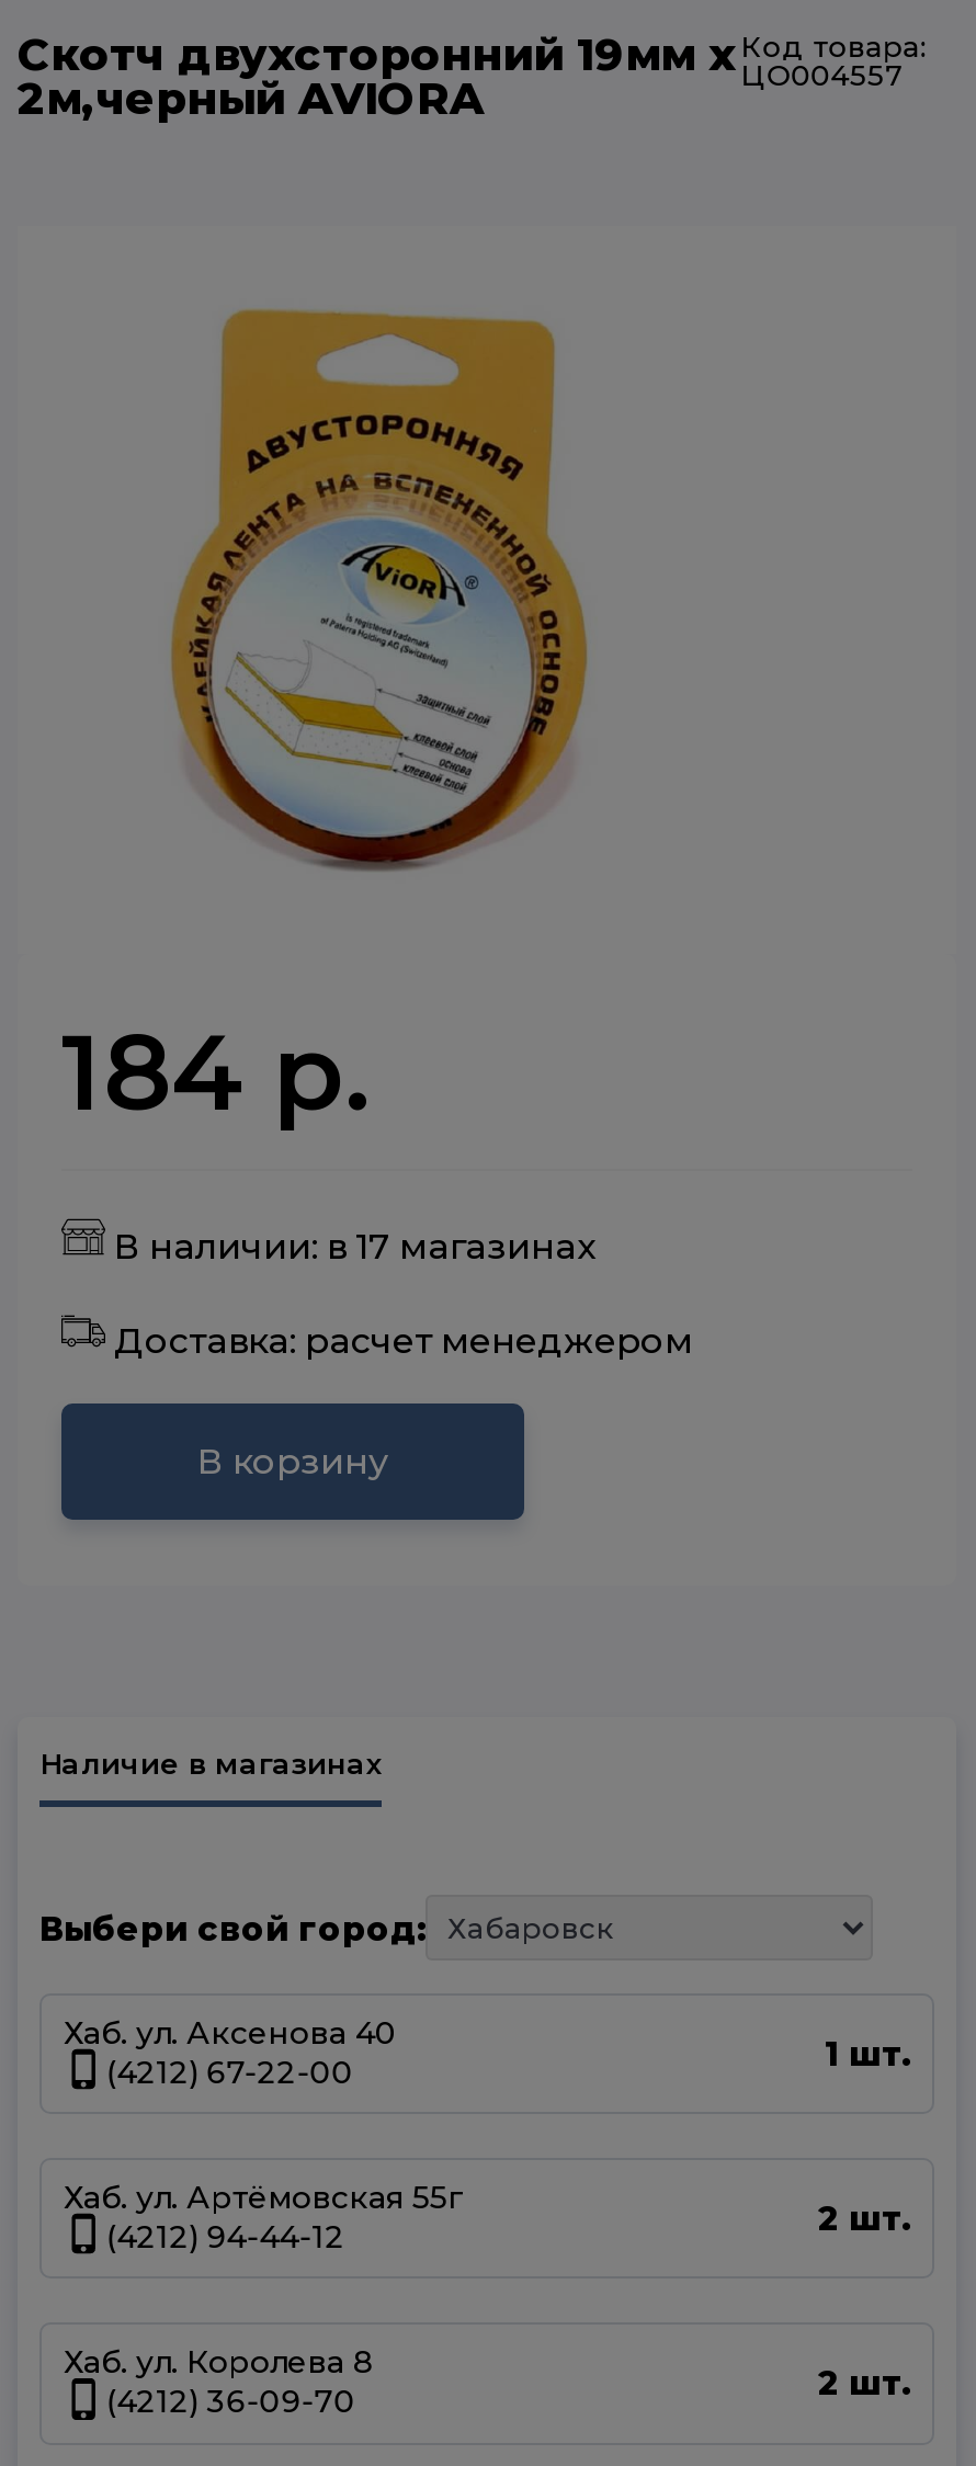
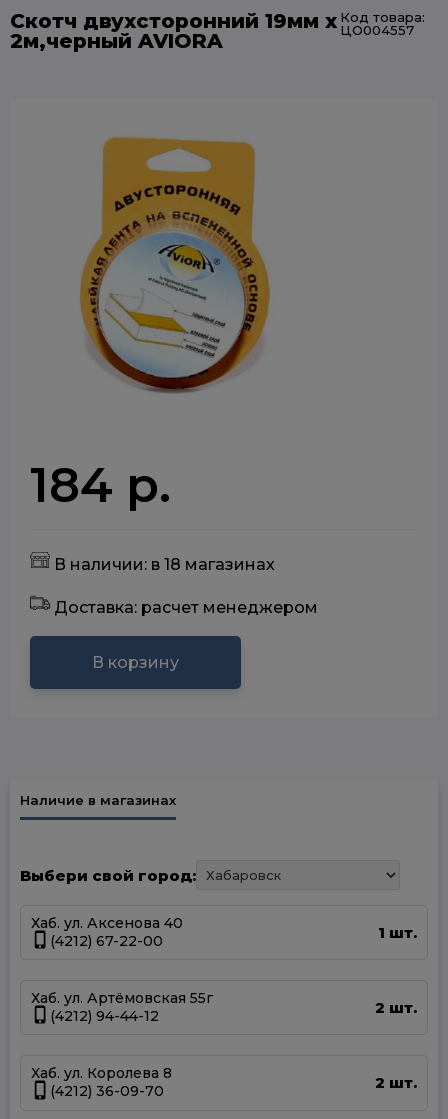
- В наличии: в 17 магазинах
+ В наличии: в 18 магазинах
